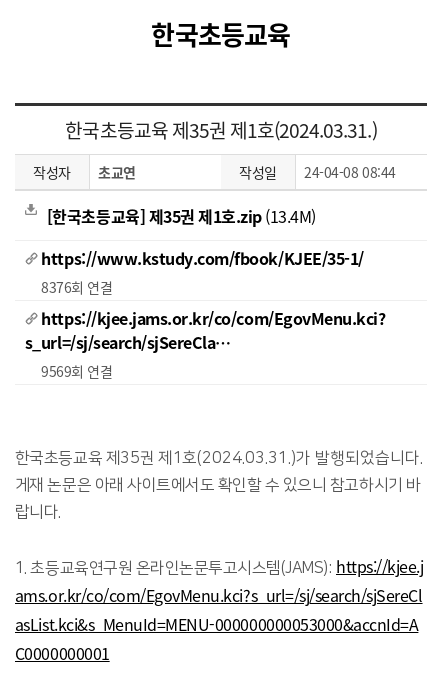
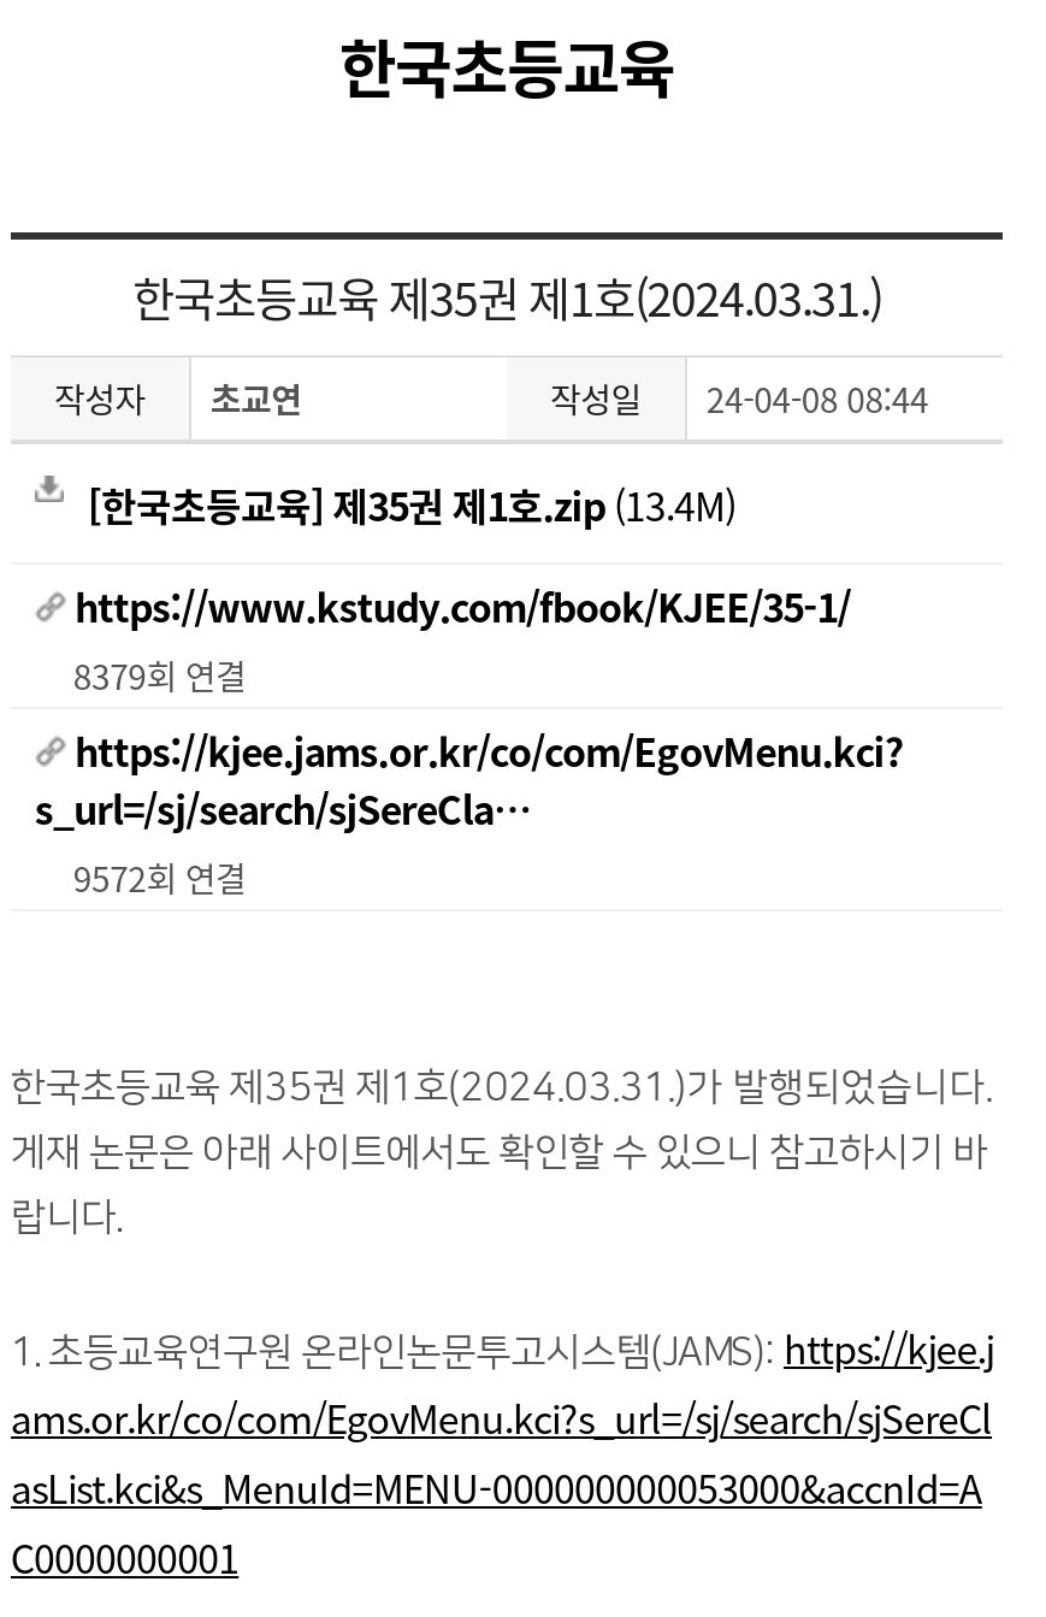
- 8376회 연결
+ 8379회 연결

- 9569회 연결
+ 9572회 연결
